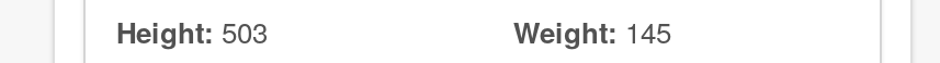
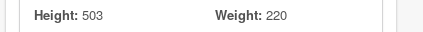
- Weight: 145
+ Weight: 220
